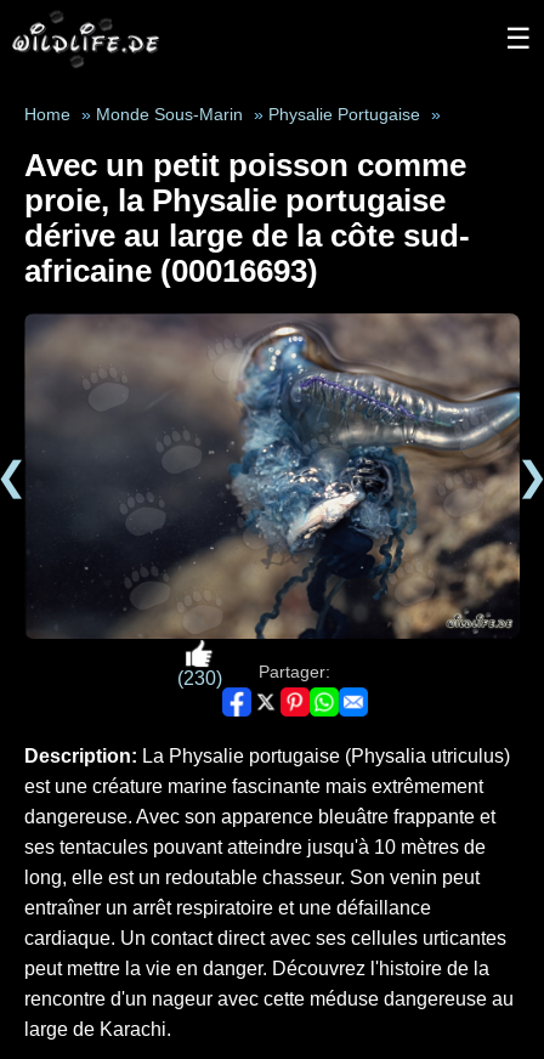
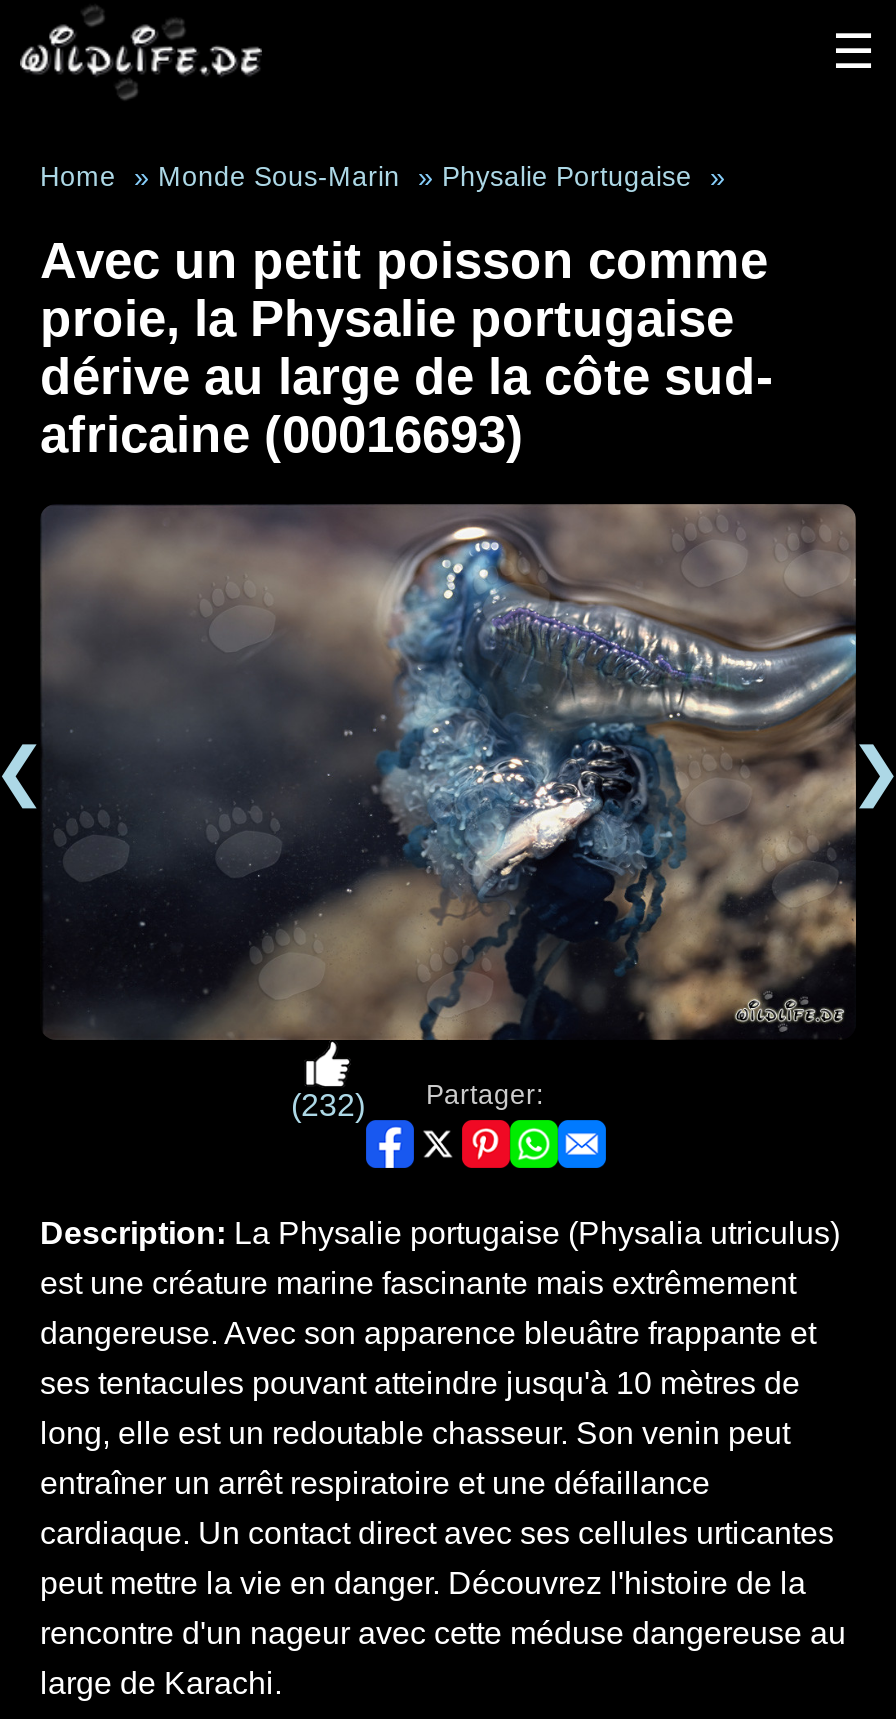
- (230)
+ (232)
